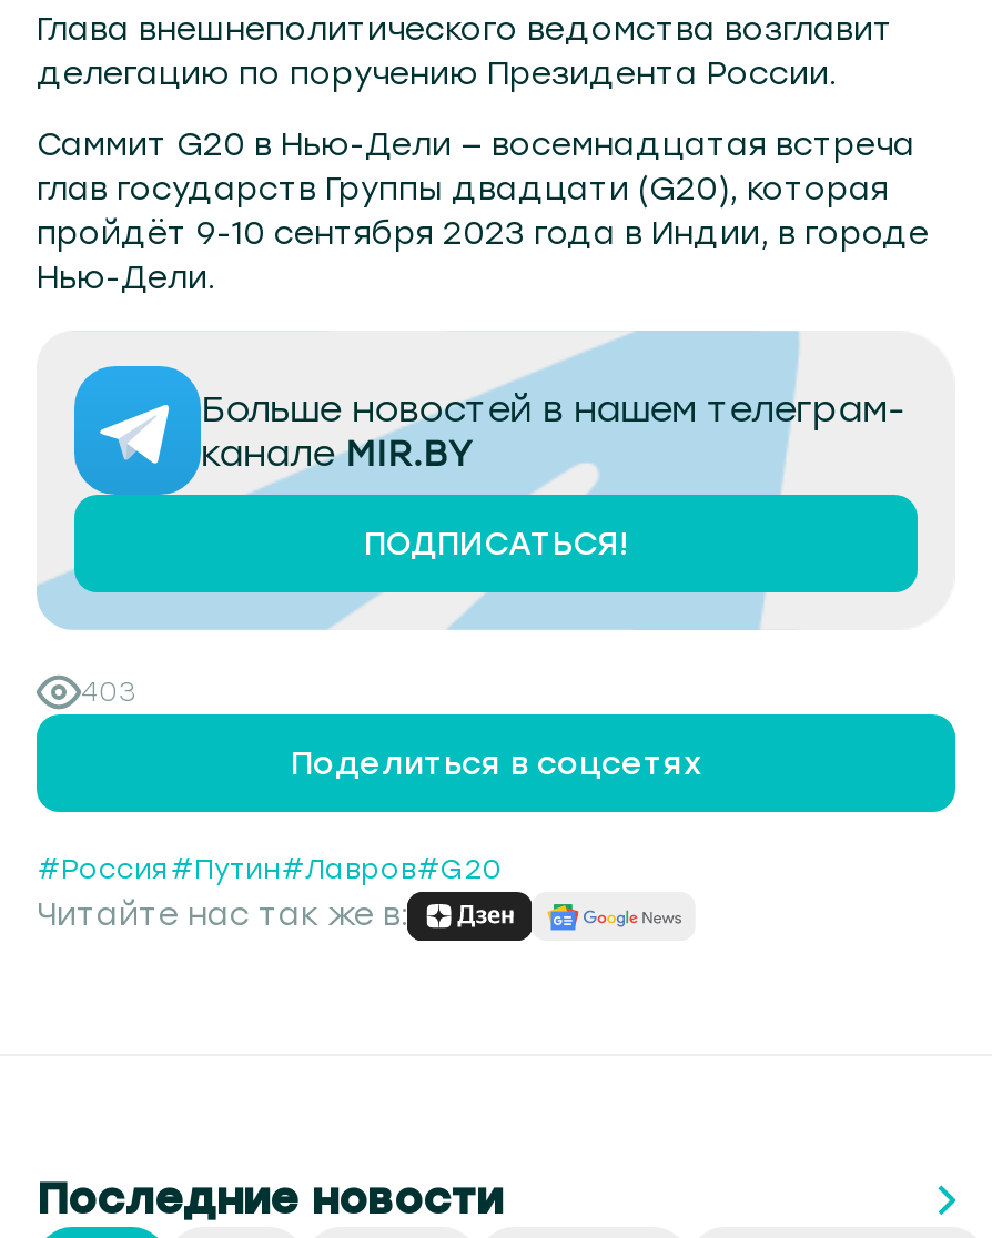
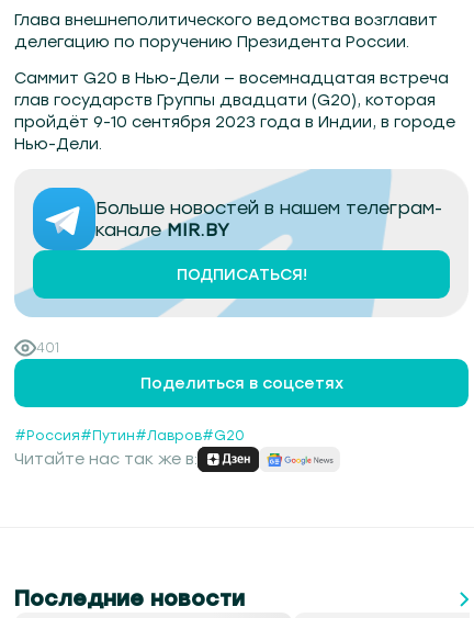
- 403
+ 401
